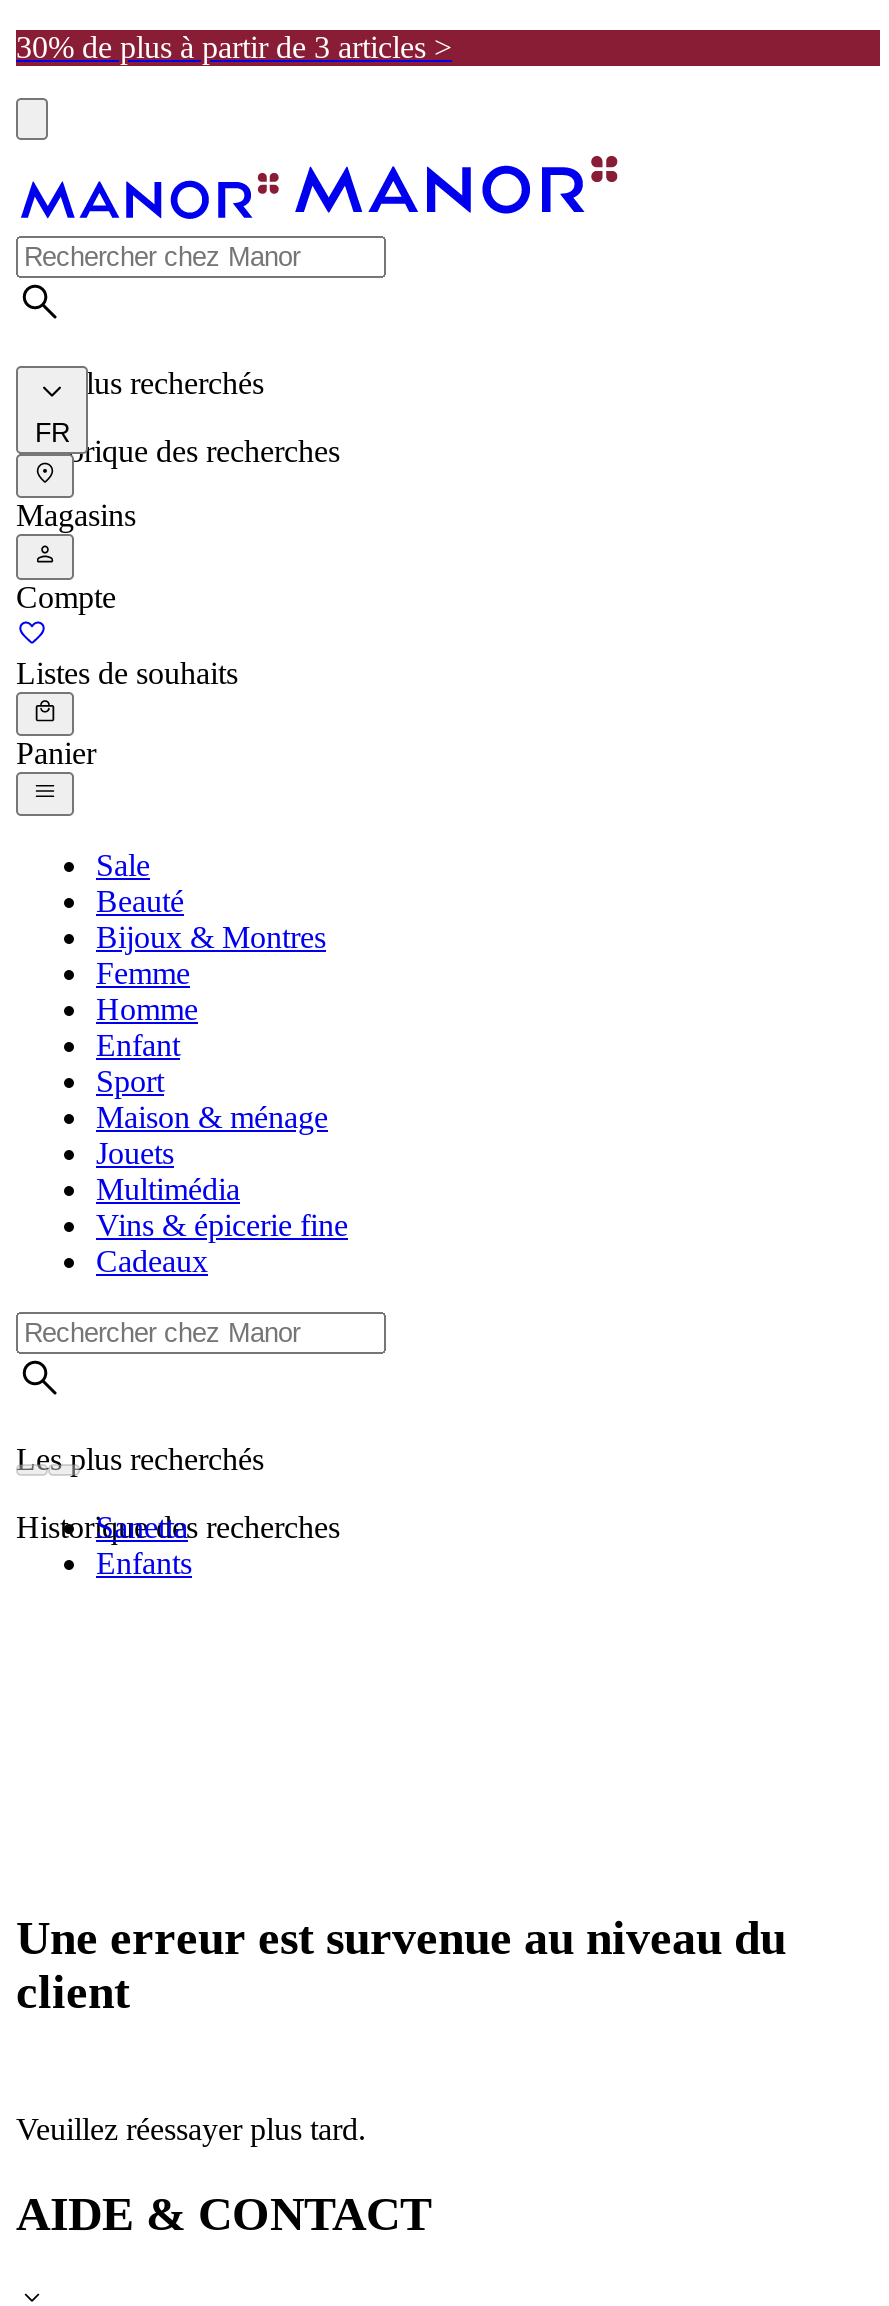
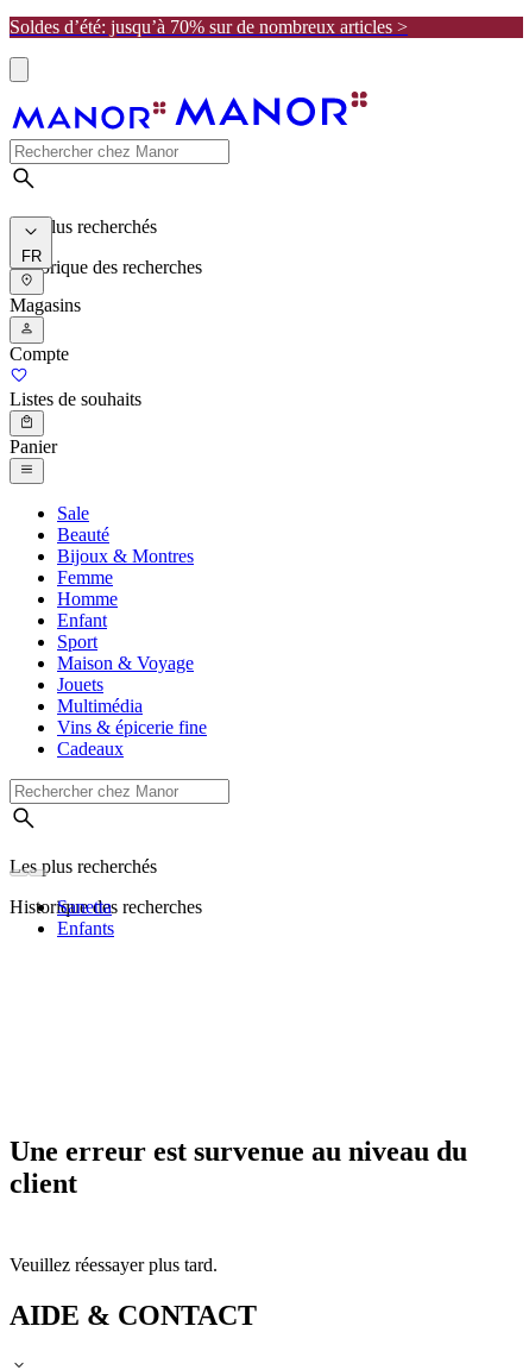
- 30% de plus à partir de 3 articles >
+ Soldes d’été: jusqu’à 70% sur de nombreux articles >

- Maison & ménage
+ Maison & Voyage
